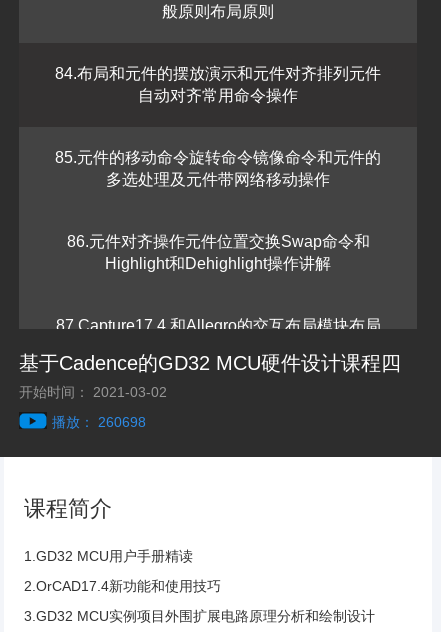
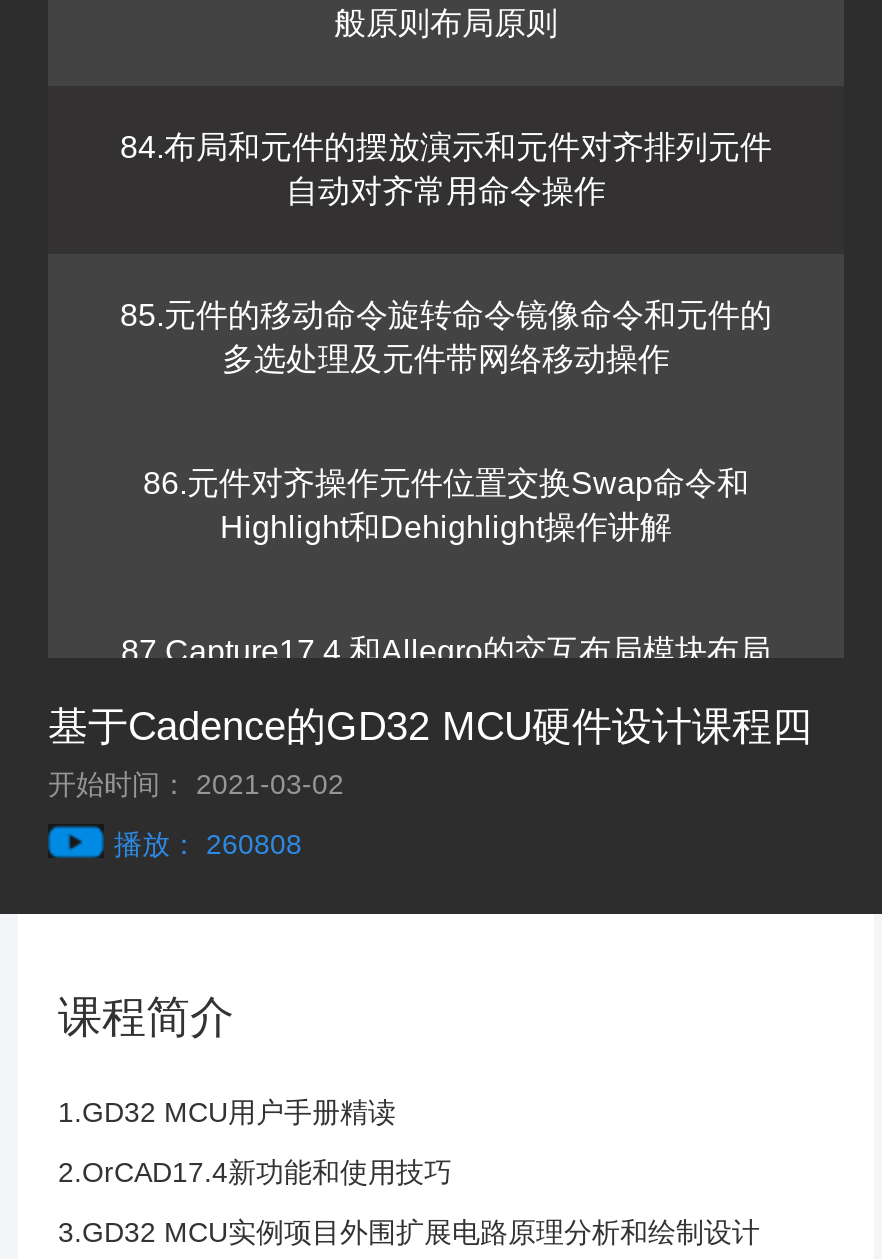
- 播放： 260698
+ 播放： 260808
